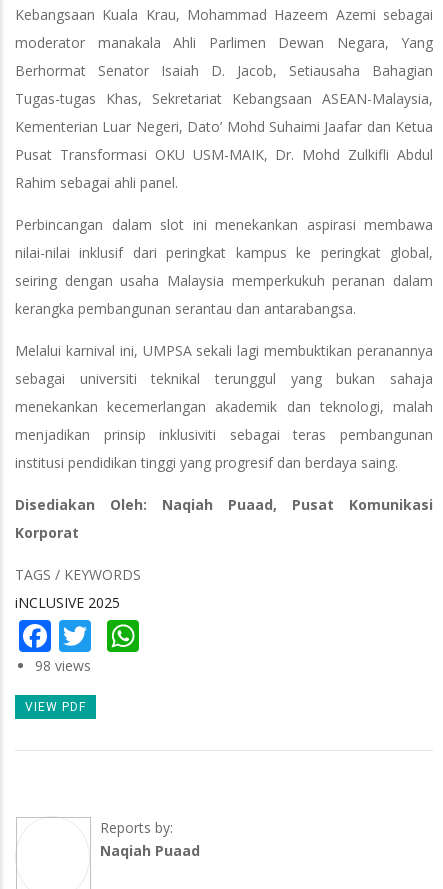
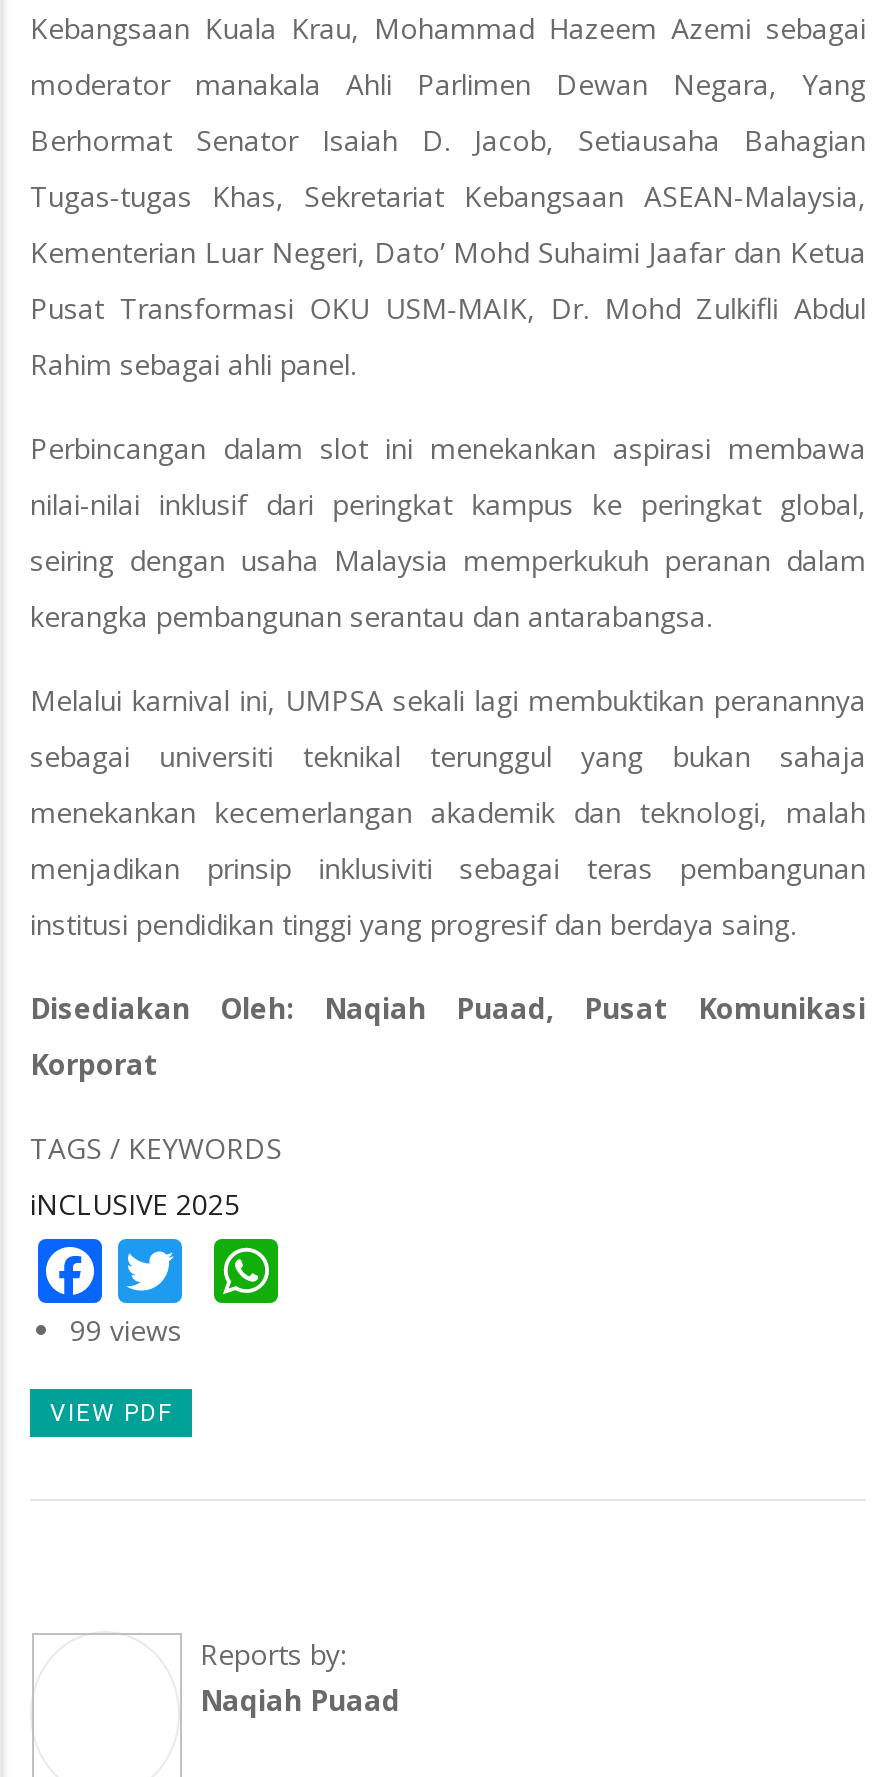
- 98 views
+ 99 views
